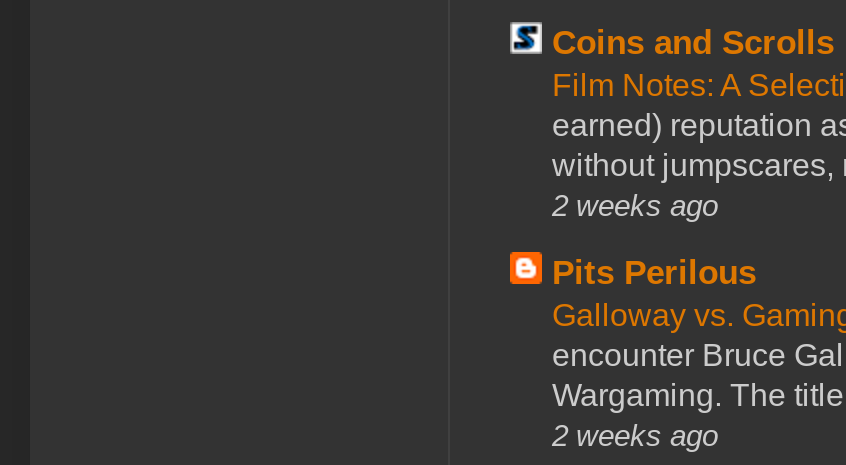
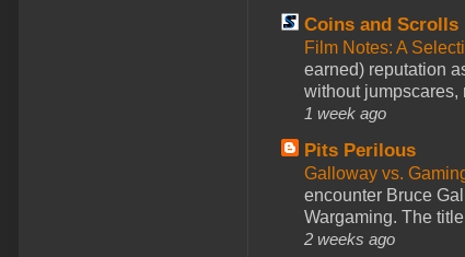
- 2 weeks ago
+ 1 week ago
